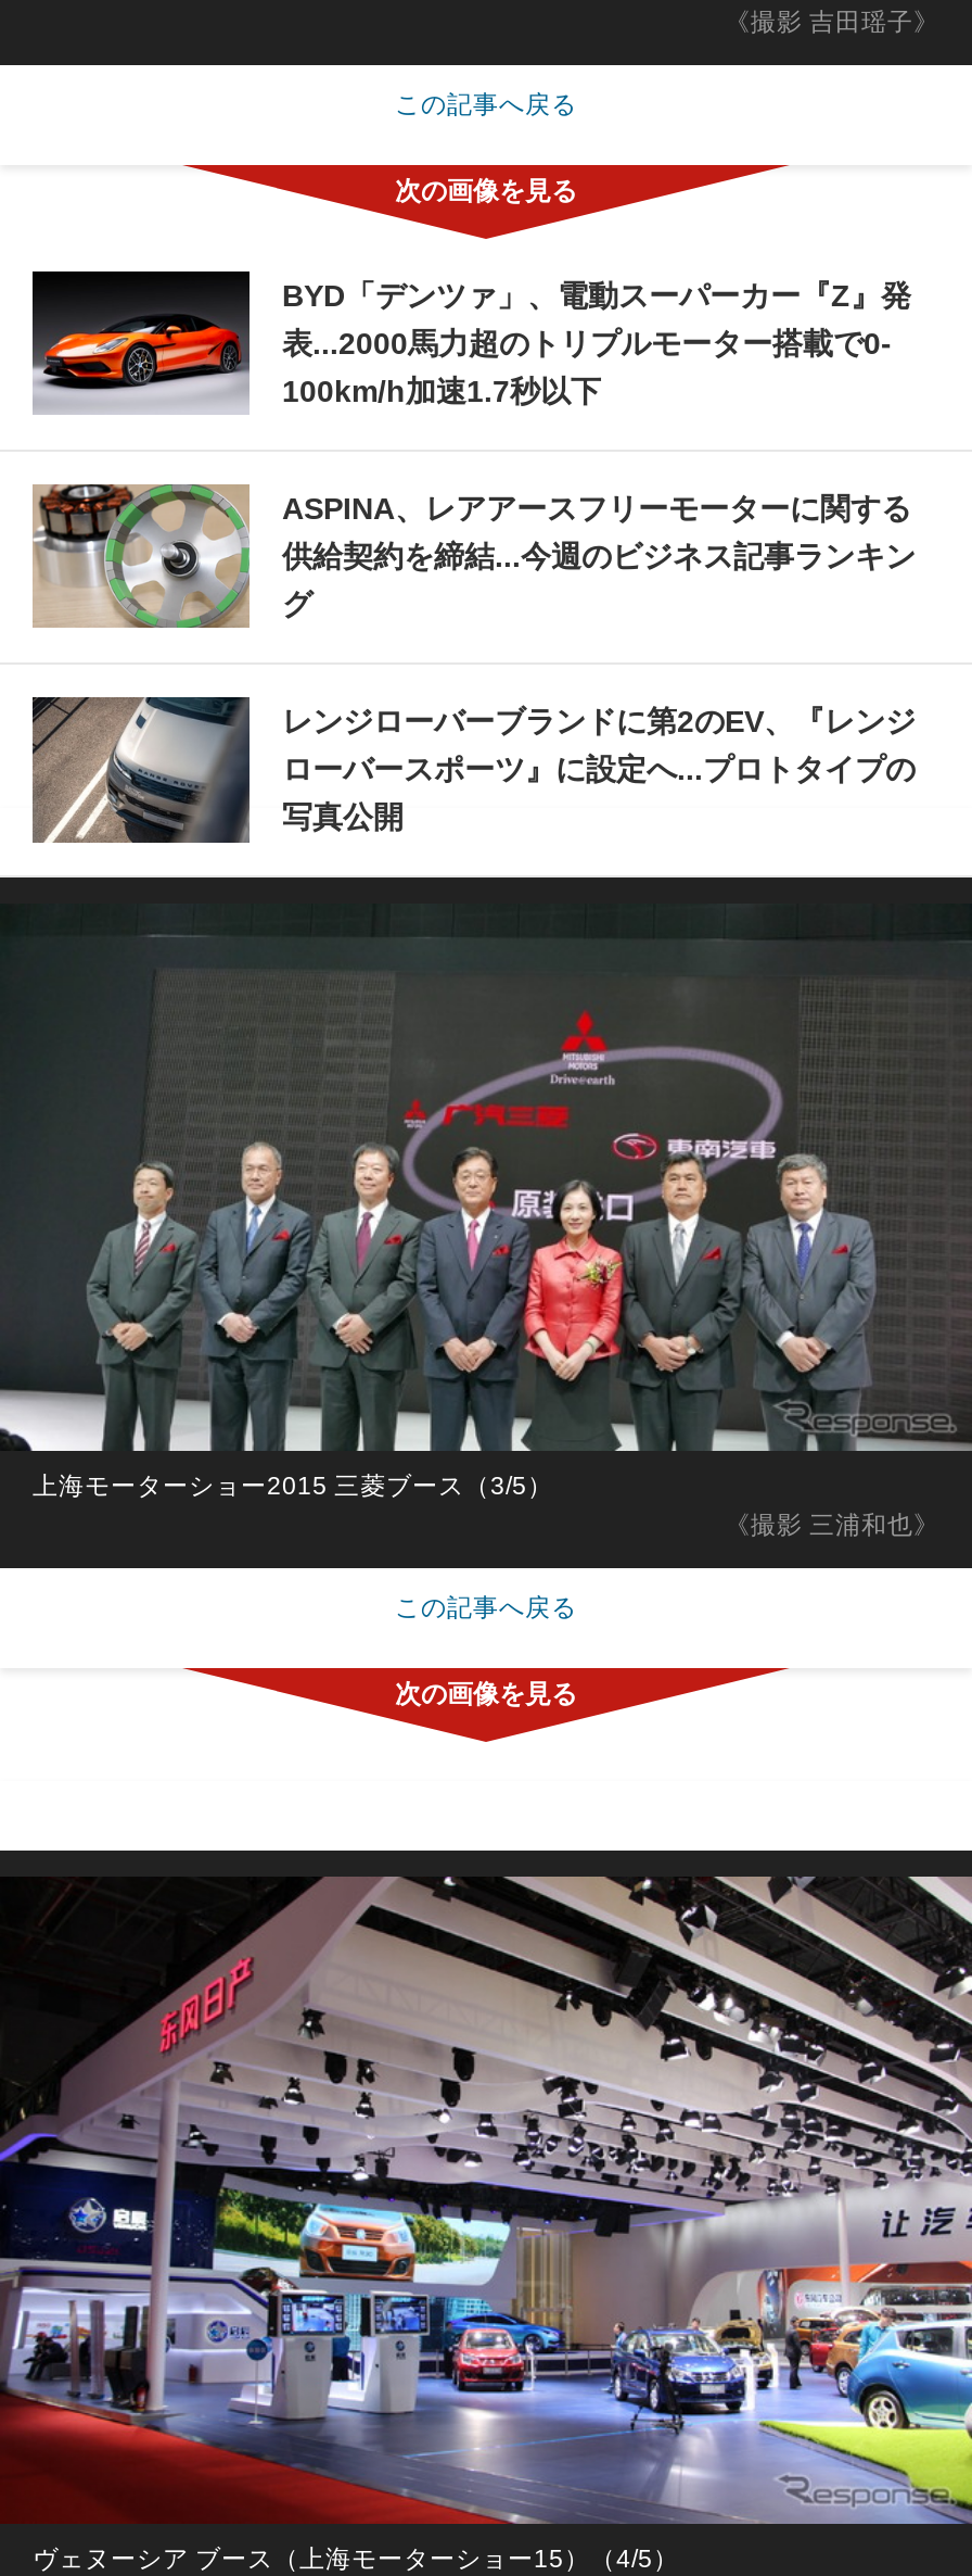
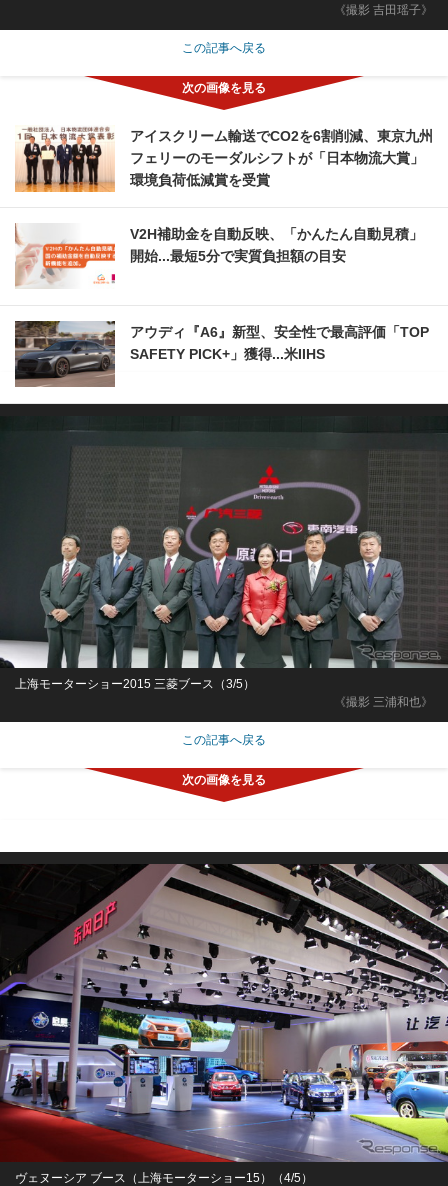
- [image]
- BYD「デンツァ」、電動スーパーカー『Z』発
- 表...2000馬力超のトリプルモーター搭載で0-
- 100km/h加速1.7秒以下
+ [image]
+ アイスクリーム輸送でCO2を6割削減、東京九州
+ フェリーのモーダルシフトが「日本物流大賞」
+ 環境負荷低減賞を受賞

- [image]
- ASPINA、レアアースフリーモーターに関する
- 供給契約を締結...今週のビジネス記事ランキン
- グ
+ [image]
+ V2H補助金を自動反映、「かんたん自動見積」
+ 開始...最短5分で実質負担額の目安

- [image]
- レンジローバーブランドに第2のEV、『レンジ
- ローバースポーツ』に設定へ...プロトタイプの
- 写真公開
+ [image]
+ アウディ『A6』新型、安全性で最高評価「TOP
+ SAFETY PICK+」獲得...米IIHS
